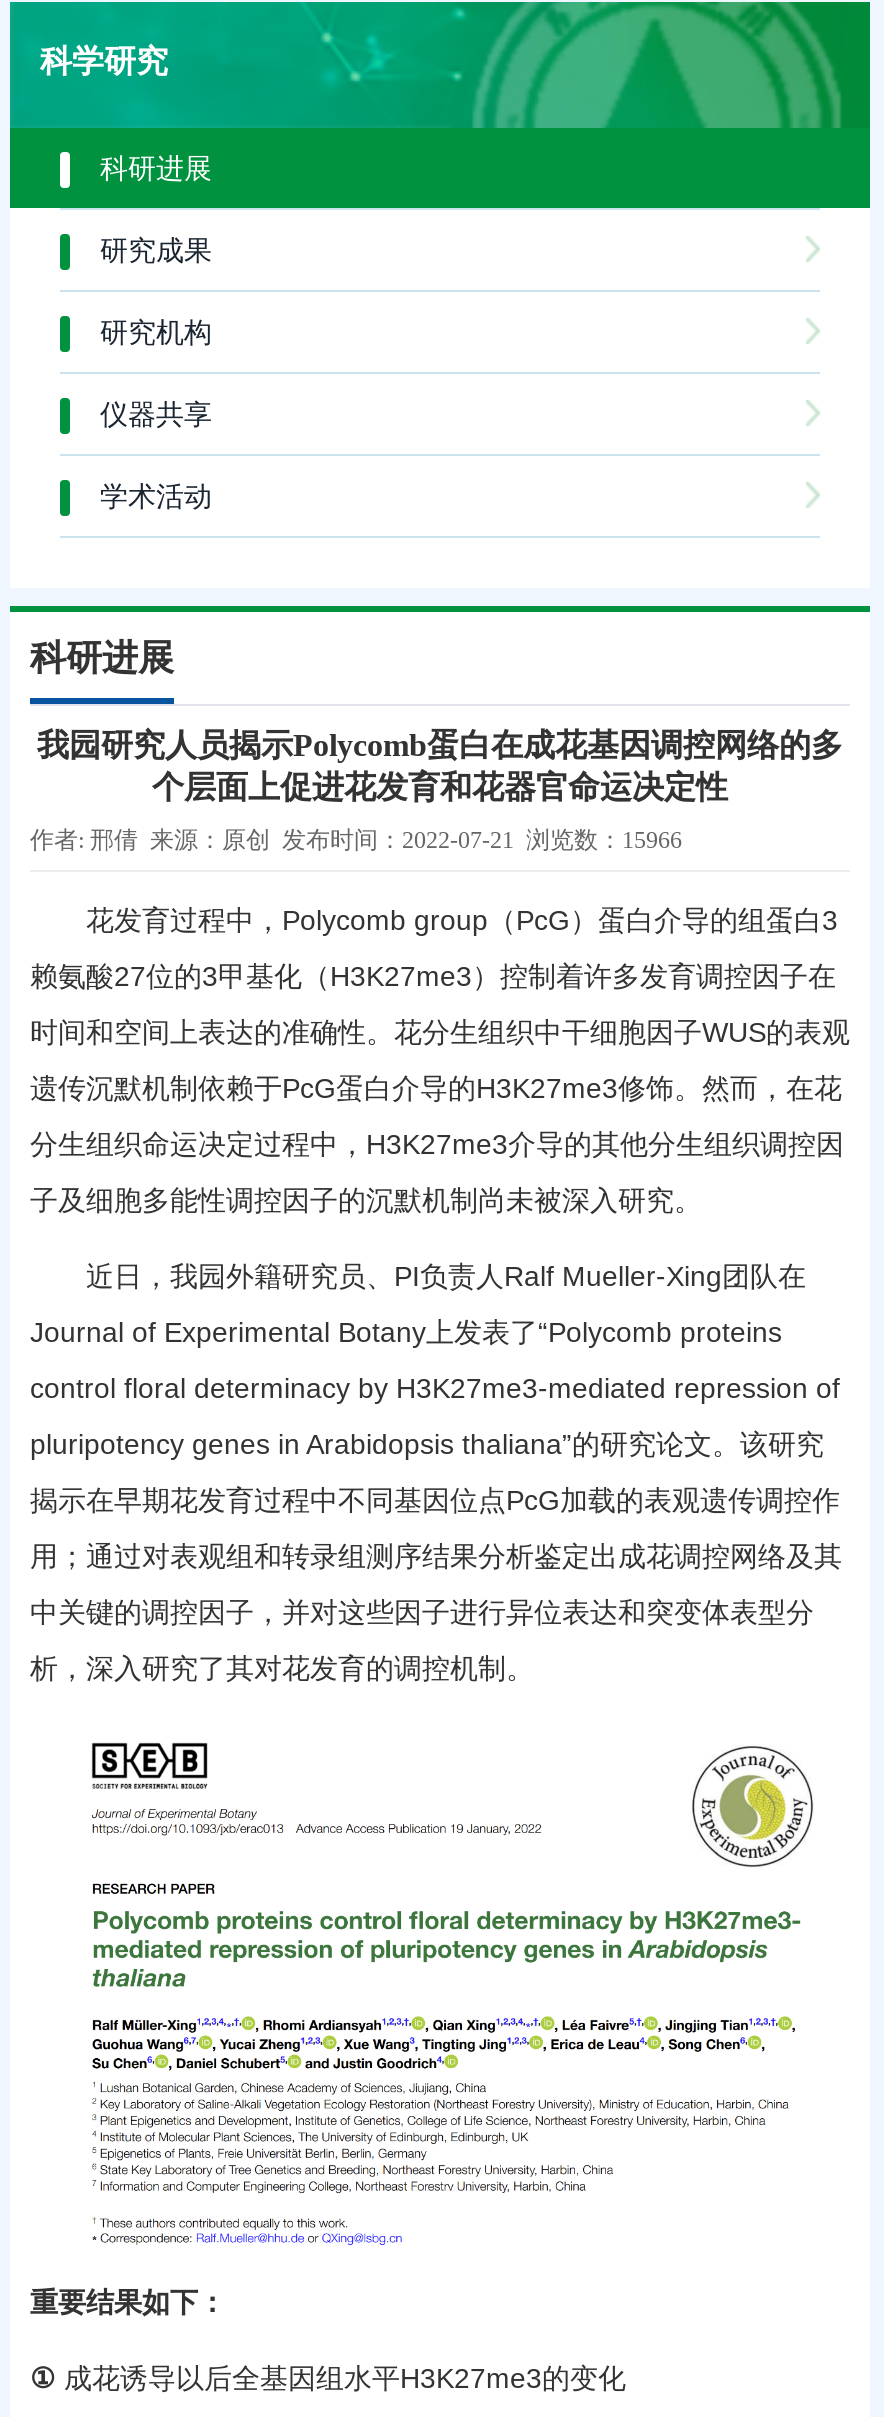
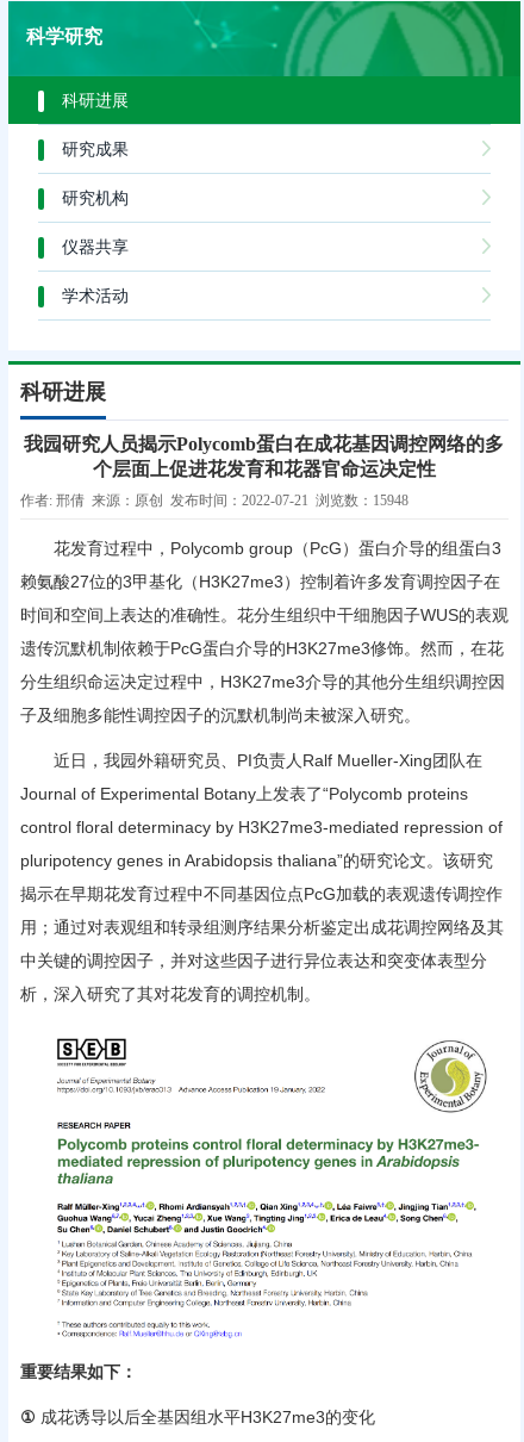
- 作者: 邢倩 来源：原创 发布时间：2022-07-21 浏览数：15966
+ 作者: 邢倩 来源：原创 发布时间：2022-07-21 浏览数：15948
